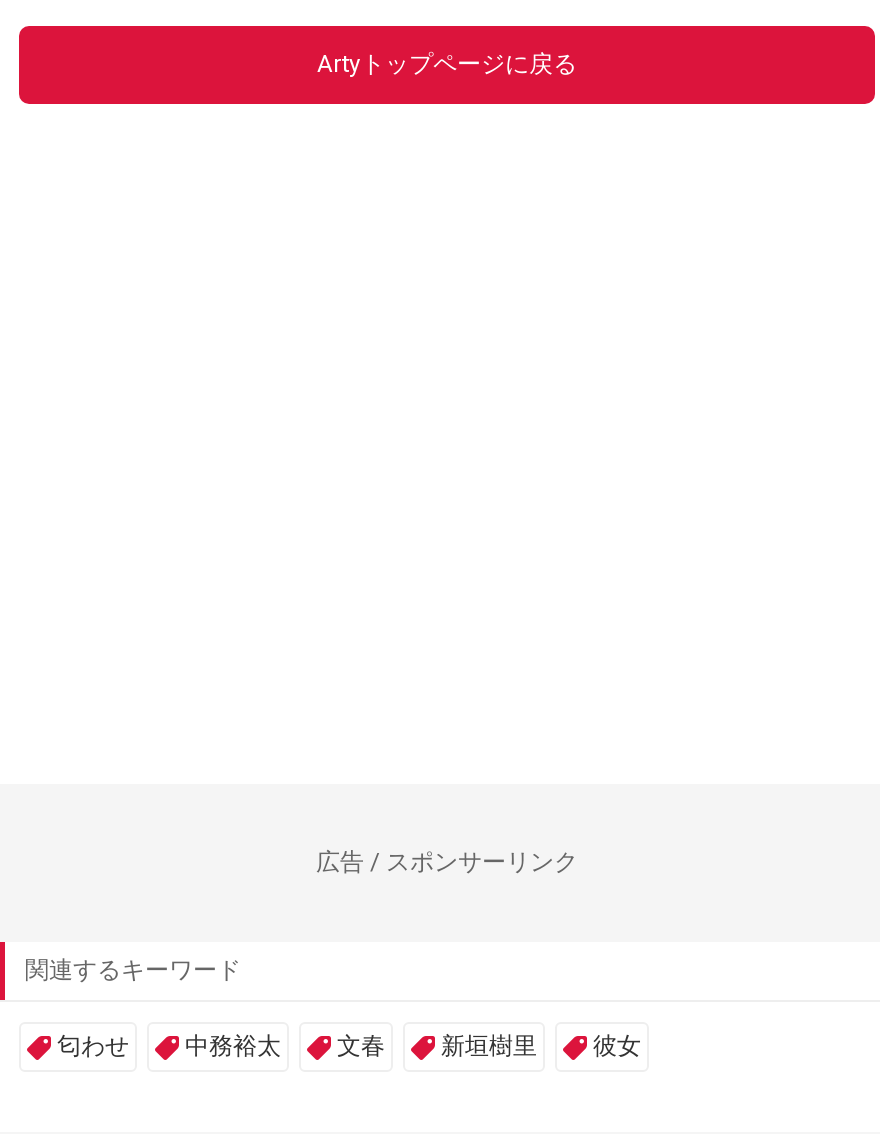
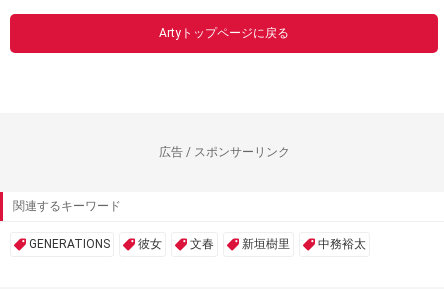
- 匂わせ
- 中務裕太
+ GENERATIONS
+ 彼女

- 彼女
+ 中務裕太
